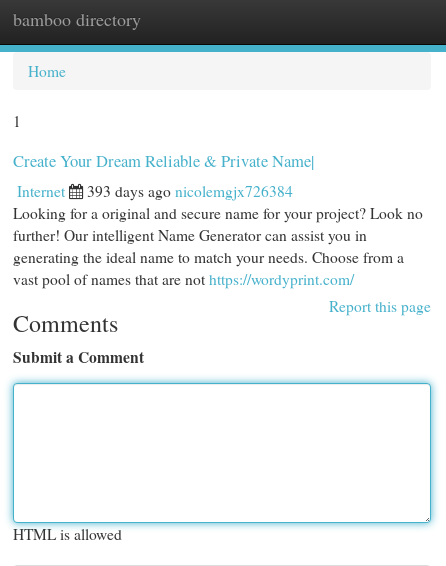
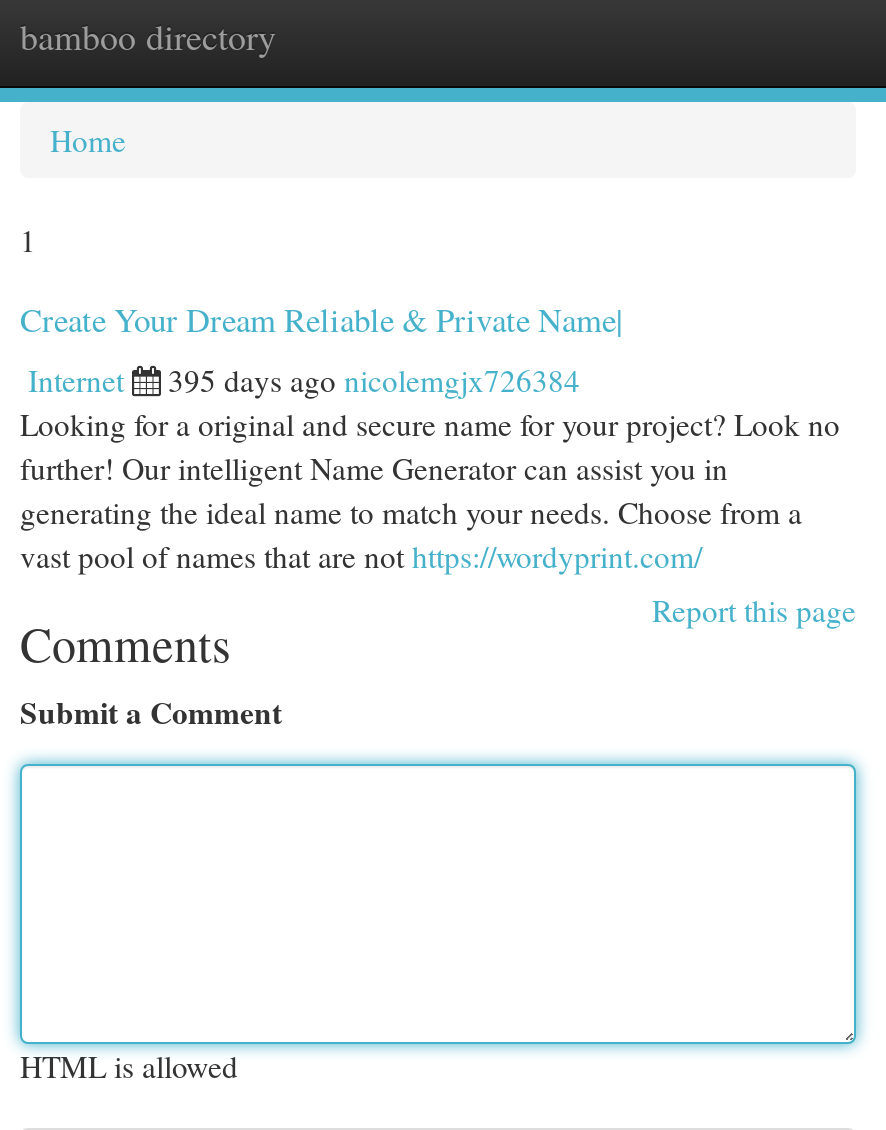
- 393 days ago nicolemgjx726384
+ 395 days ago nicolemgjx726384
